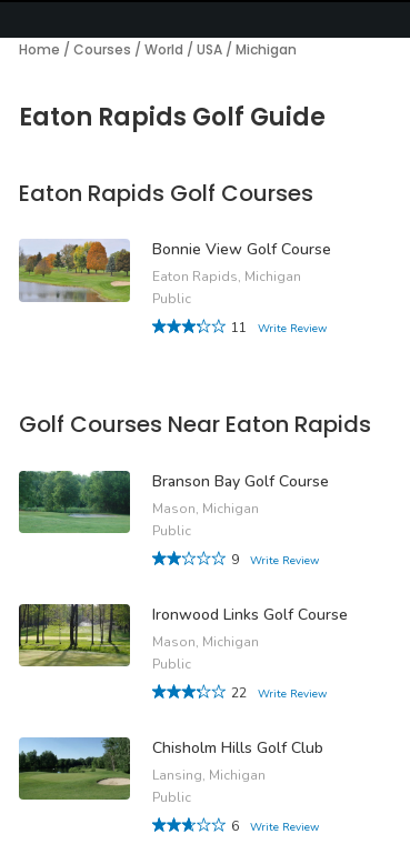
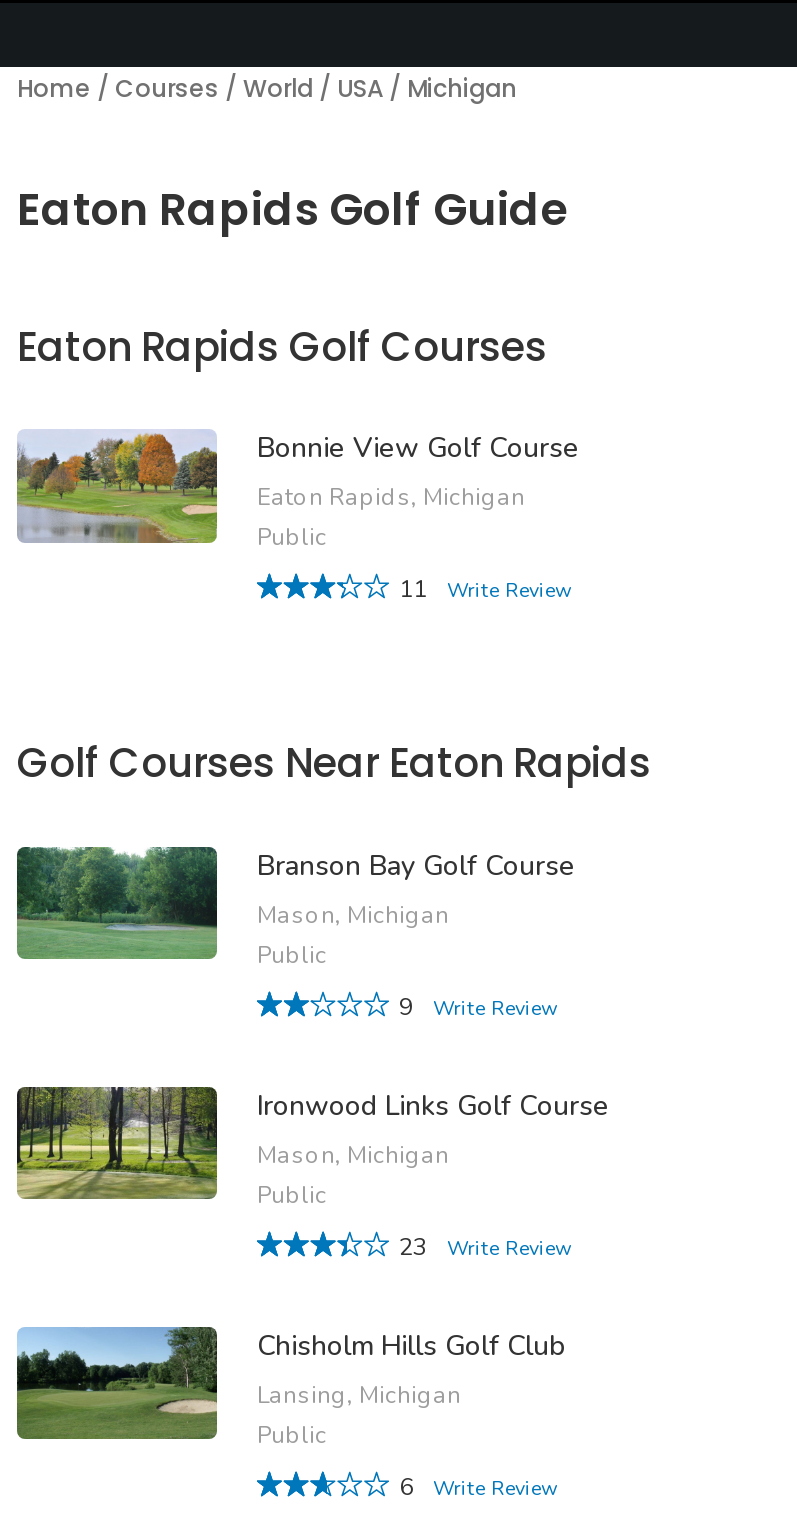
- 22 Write Review
+ 23 Write Review
